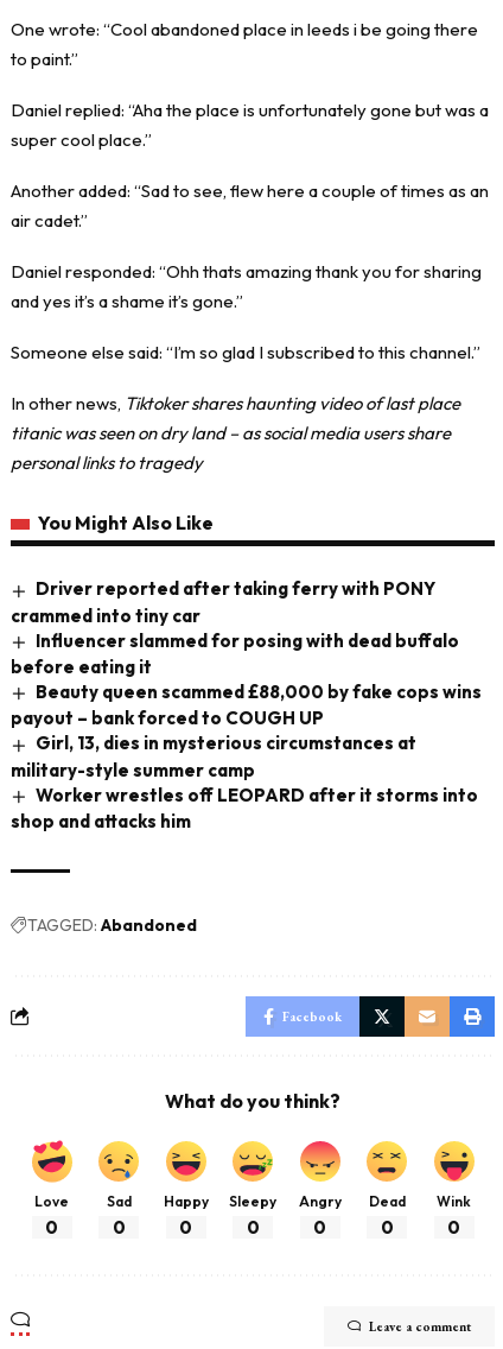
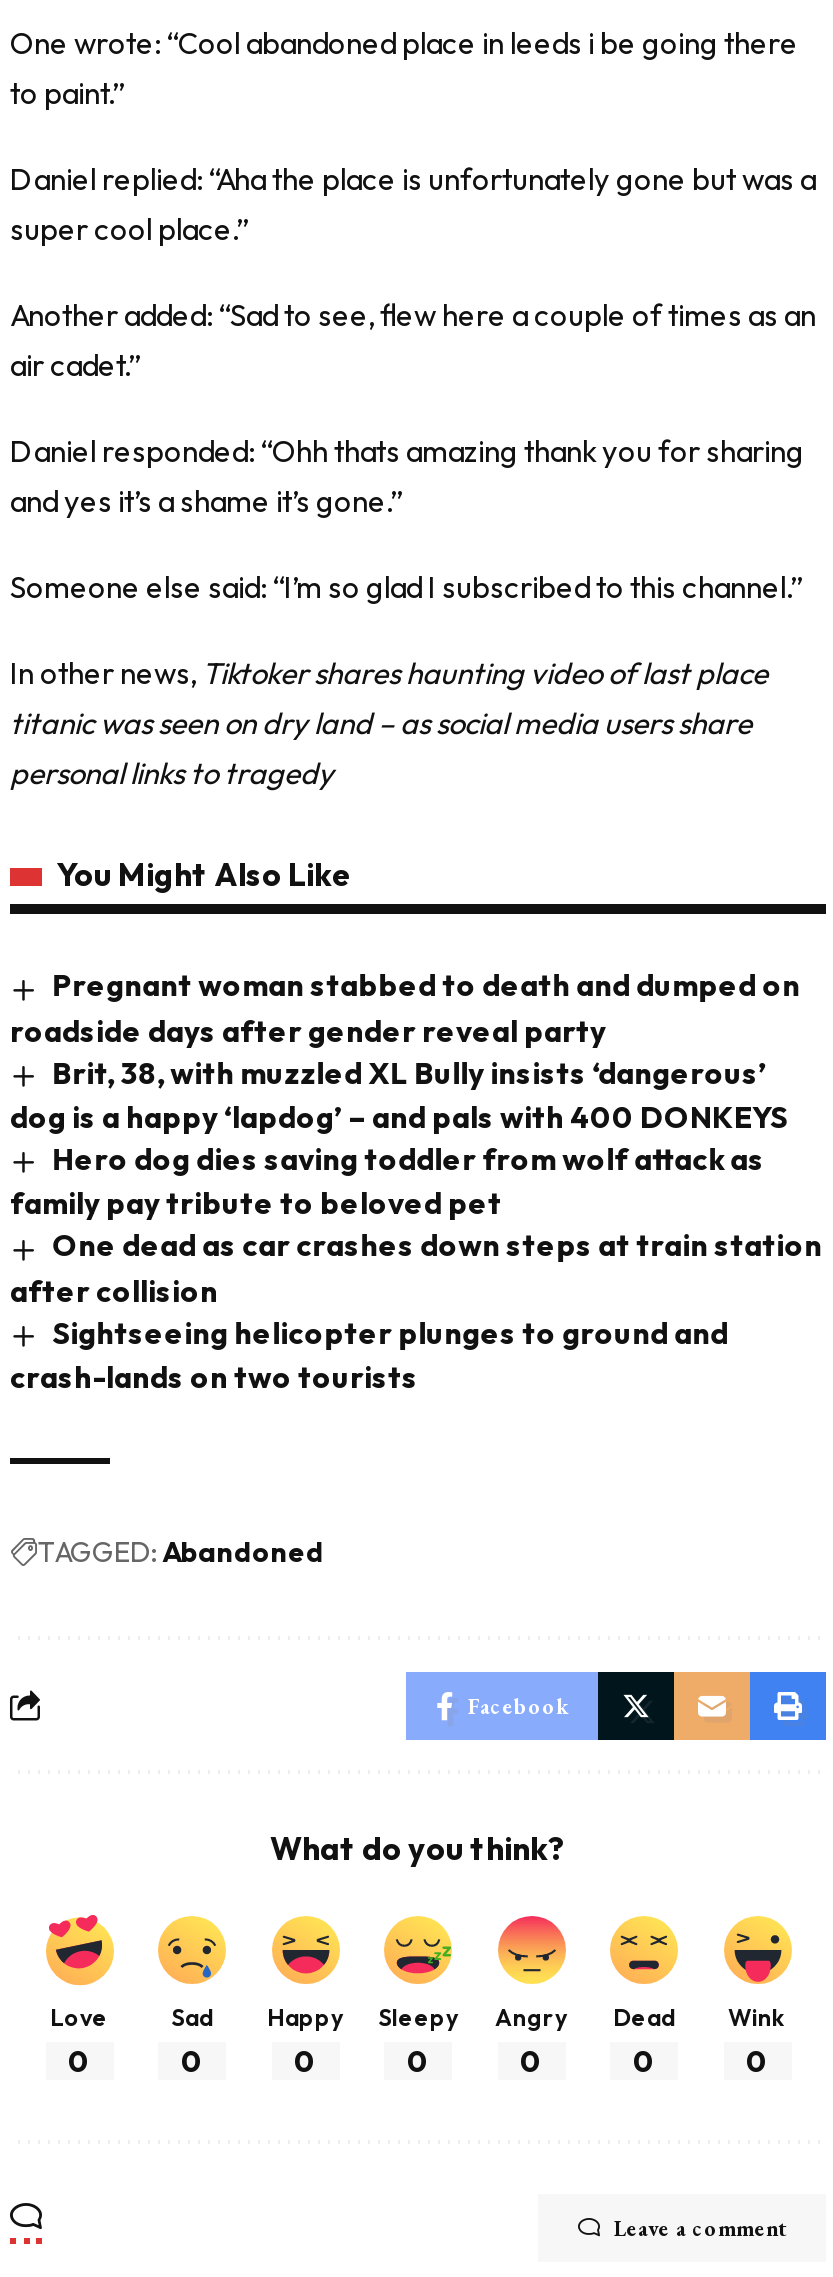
- Driver reported after taking ferry with PONY
- crammed into tiny car
- Influencer slammed for posing with dead buffalo
- before eating it
- Beauty queen scammed £88,000 by fake cops wins
- payout – bank forced to COUGH UP
- Girl, 13, dies in mysterious circumstances at
- military-style summer camp
- Worker wrestles off LEOPARD after it storms into
- shop and attacks him
+ Pregnant woman stabbed to death and dumped on
+ roadside days after gender reveal party
+ Brit, 38, with muzzled XL Bully insists ‘dangerous’
+ dog is a happy ‘lapdog’ – and pals with 400 DONKEYS
+ Hero dog dies saving toddler from wolf attack as
+ family pay tribute to beloved pet
+ One dead as car crashes down steps at train station
+ after collision
+ Sightseeing helicopter plunges to ground and
+ crash-lands on two tourists
